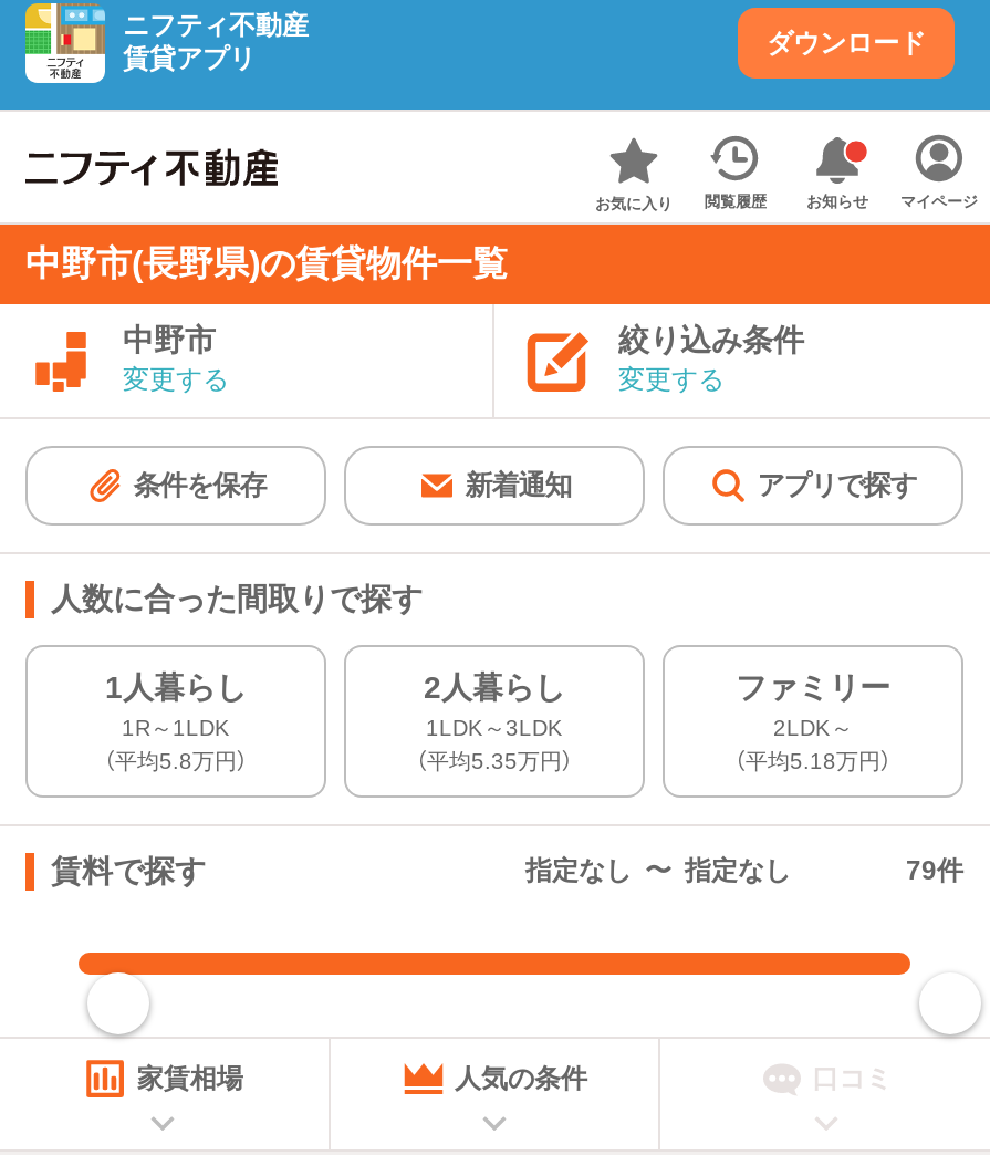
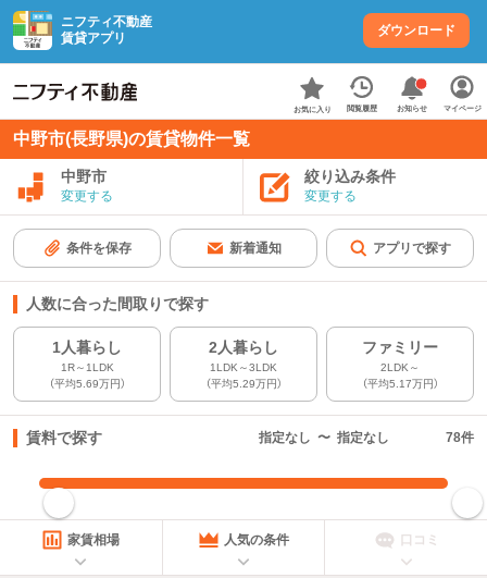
- （平均5.8万円）
+ （平均5.69万円）

- （平均5.35万円）
+ （平均5.29万円）

- （平均5.18万円）
+ （平均5.17万円）

- 79件
+ 78件
